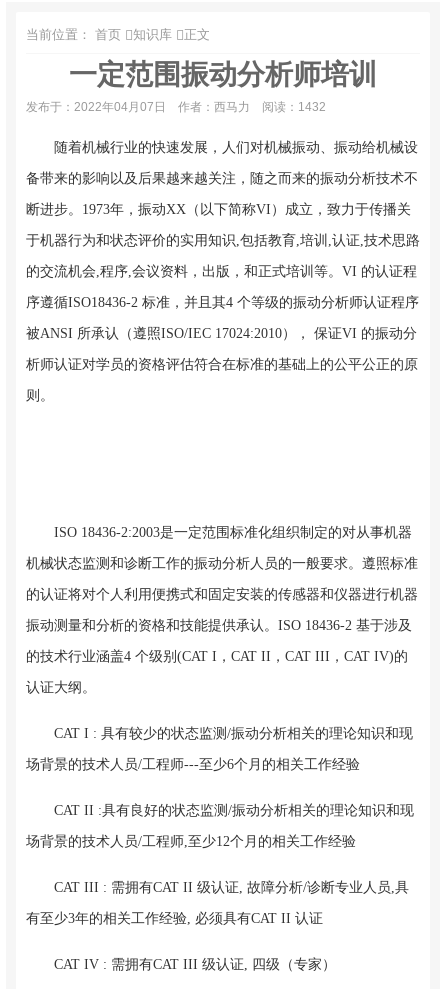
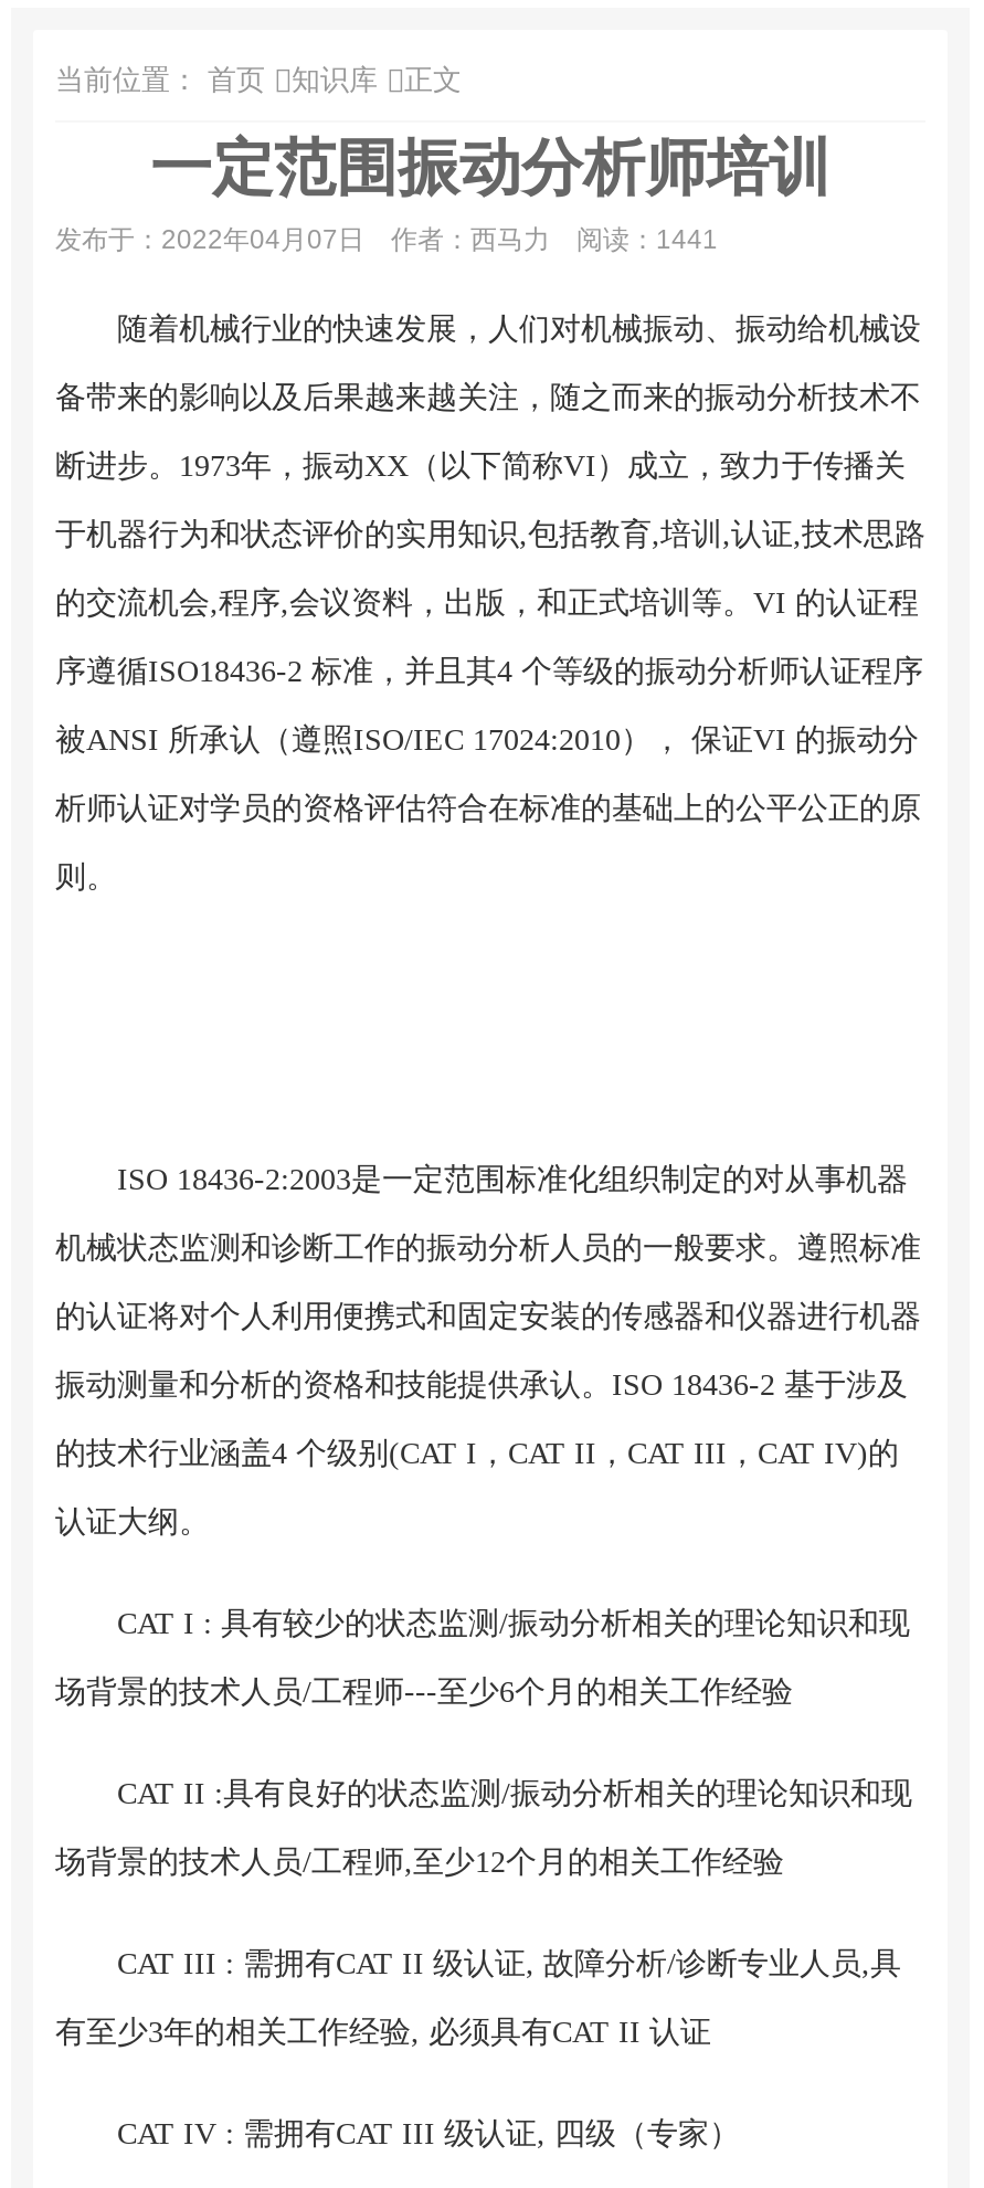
- 发布于：2022年04月07日 作者：西马力 阅读：1432
+ 发布于：2022年04月07日 作者：西马力 阅读：1441
